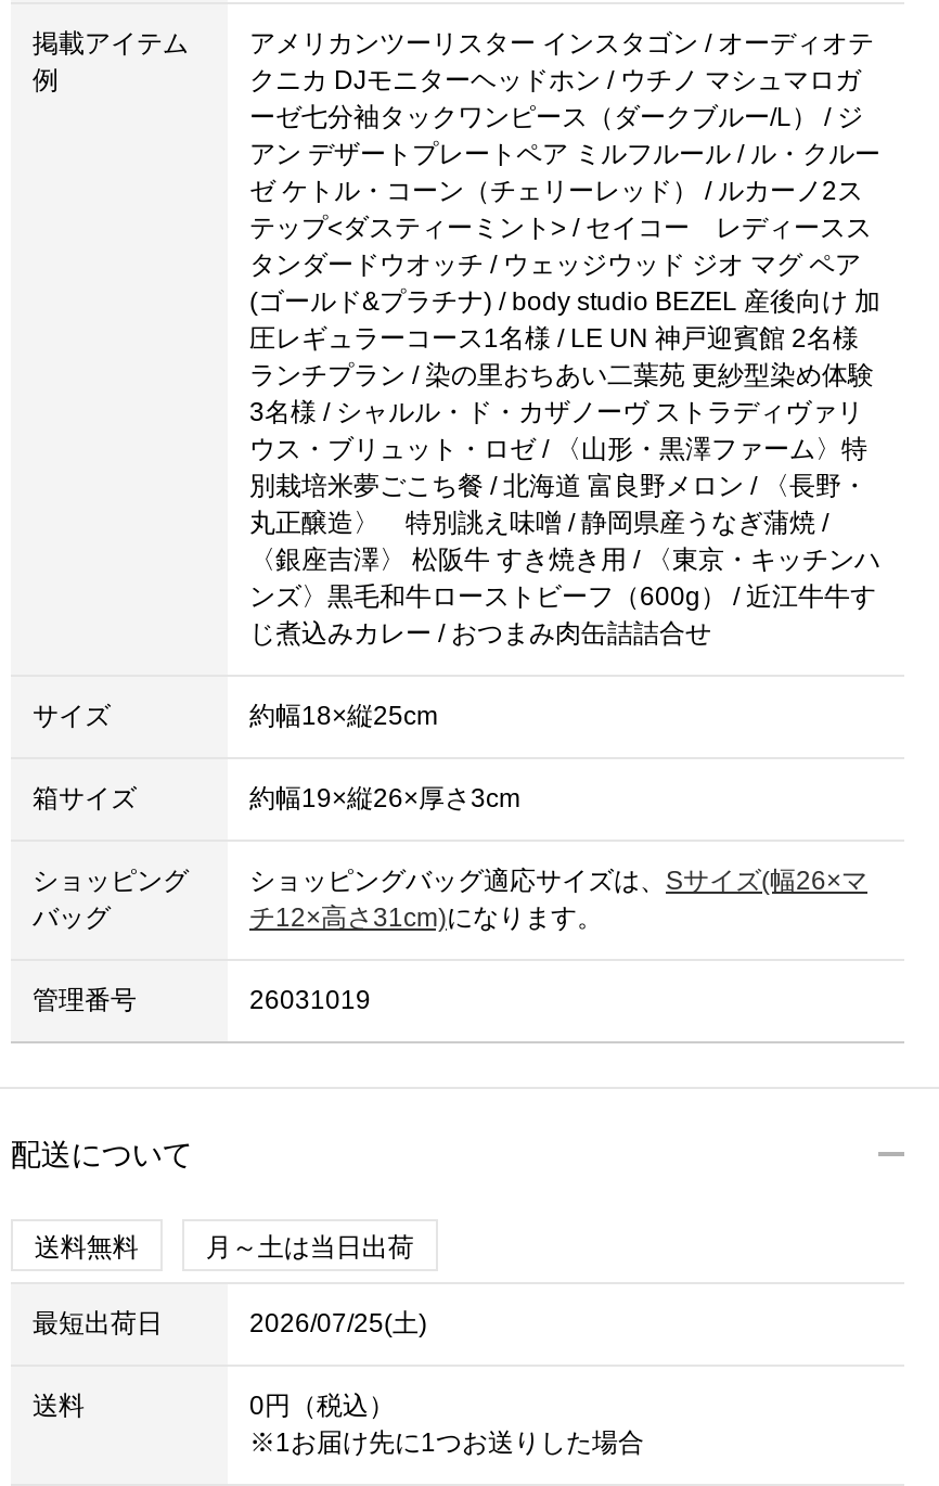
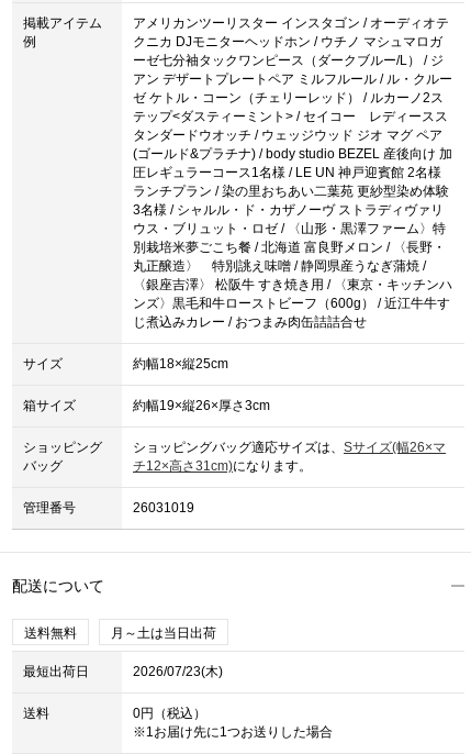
- 2026/07/25(土)
+ 2026/07/23(木)
